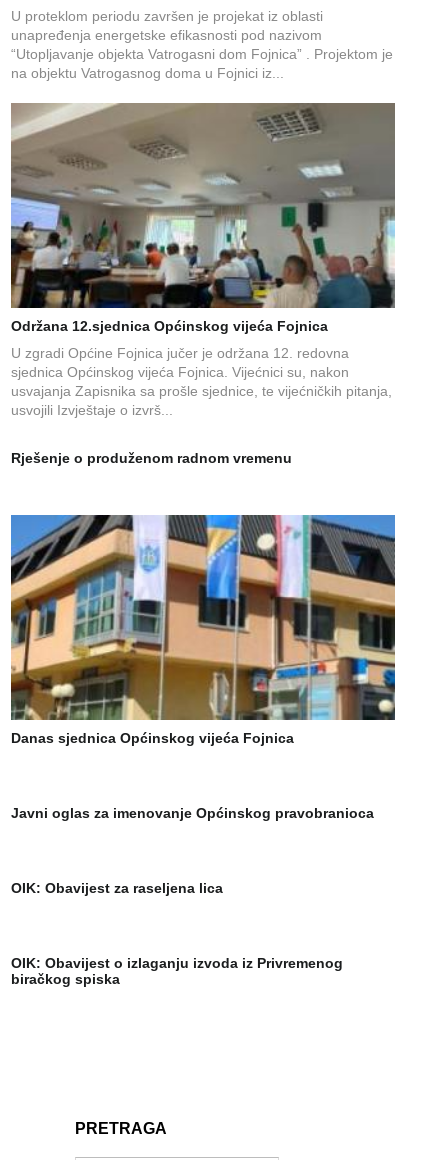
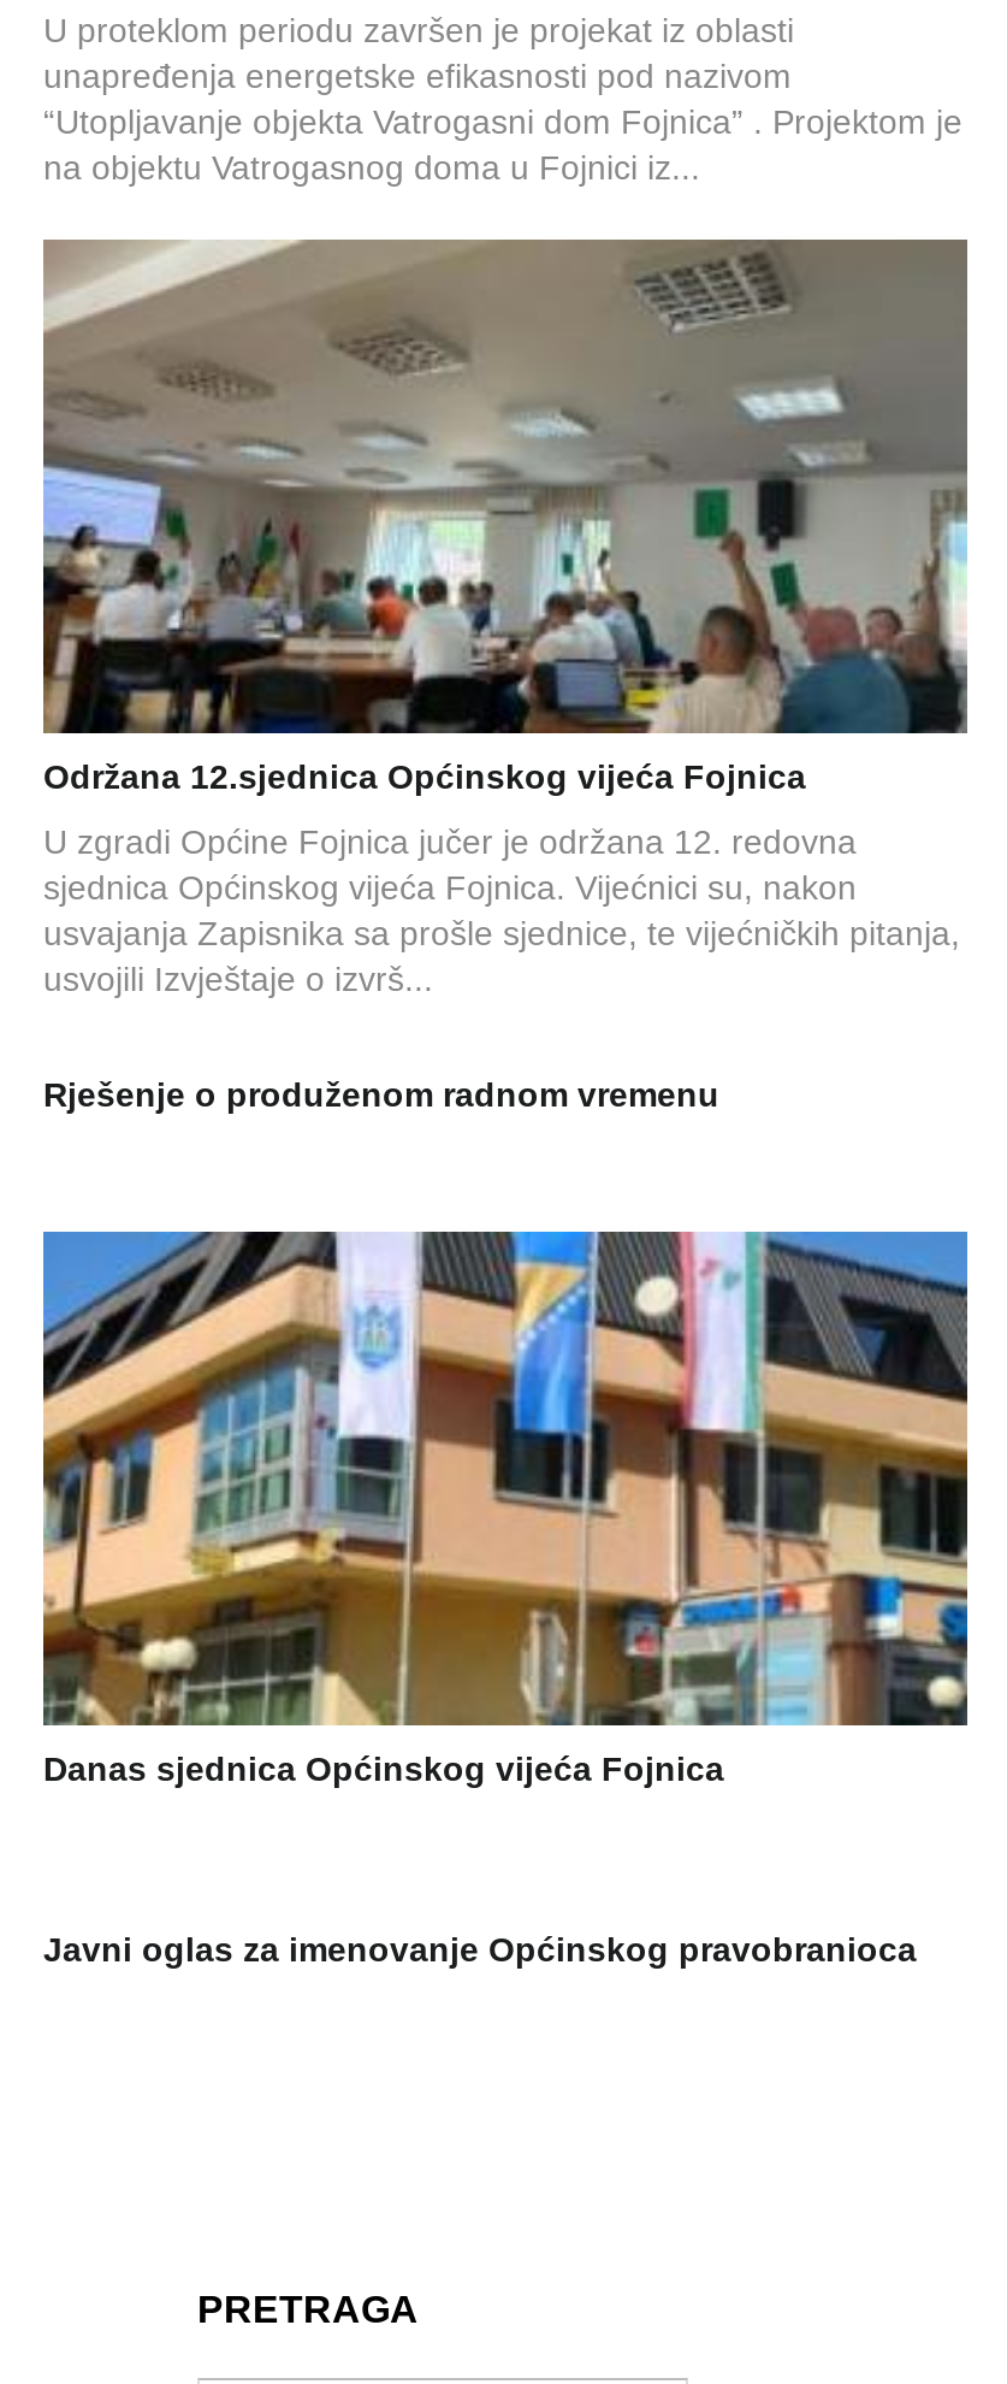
- OIK: Obavijest za raseljena lica

- OIK: Obavijest o izlaganju izvoda iz Privremenog
- biračkog spiska
